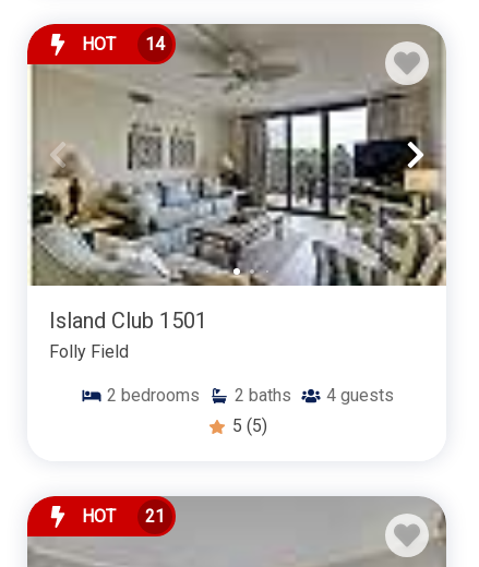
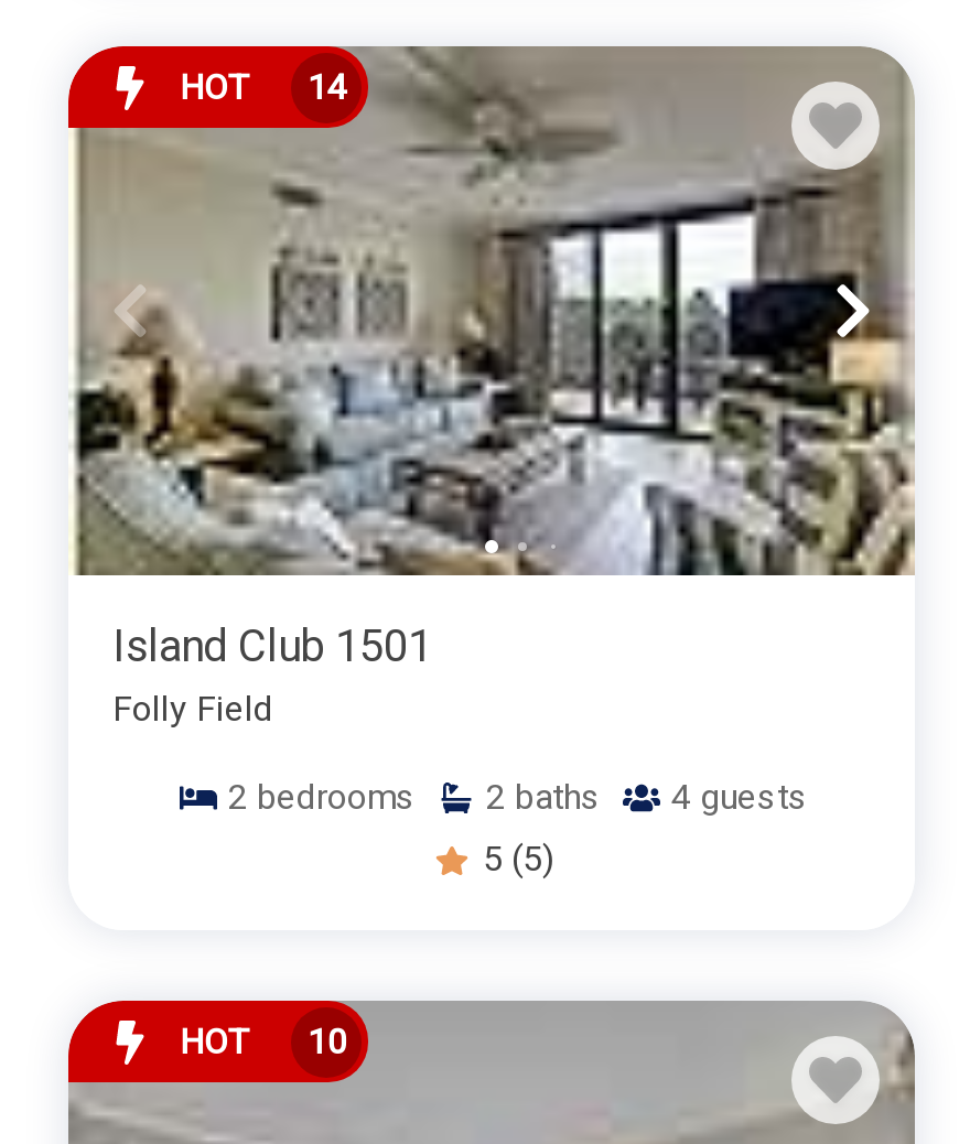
- HOT 21
+ HOT 10
